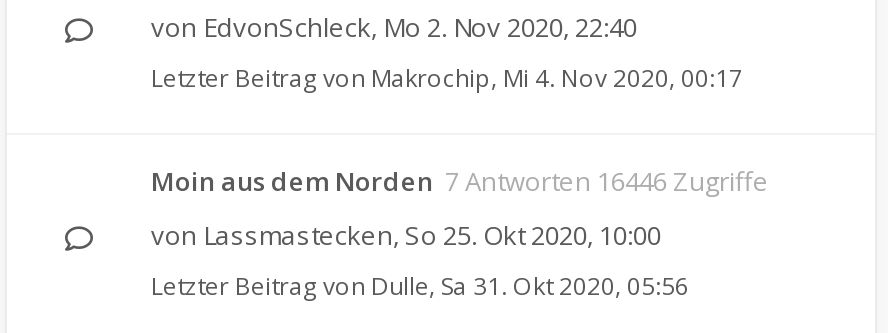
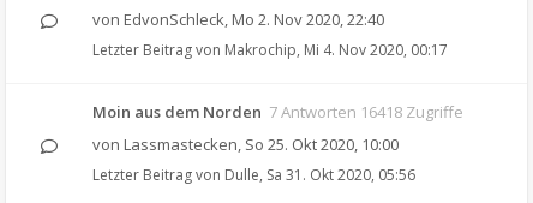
- Moin aus dem Norden 7 Antworten 16446 Zugriffe
+ Moin aus dem Norden 7 Antworten 16418 Zugriffe
